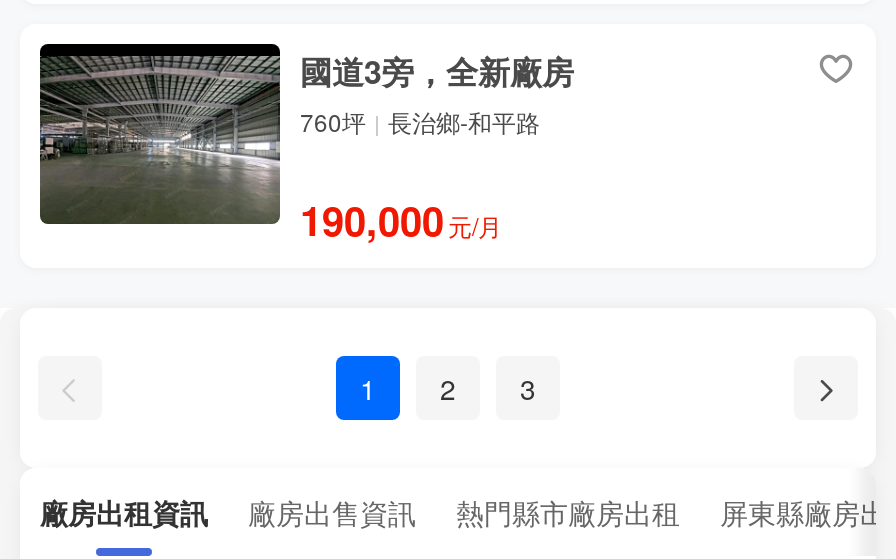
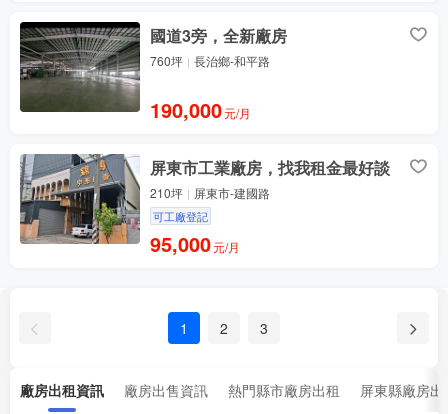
+ [image]
+ 屏東市工業廠房，找我租金最好談
+ 210坪
+ 屏東市-建國路
+ 可工廠登記
+ 95,000 元/月
